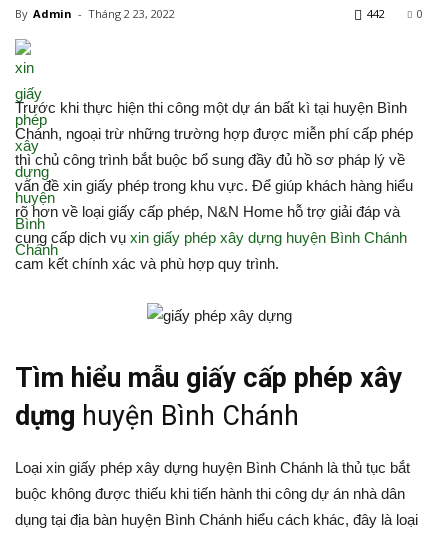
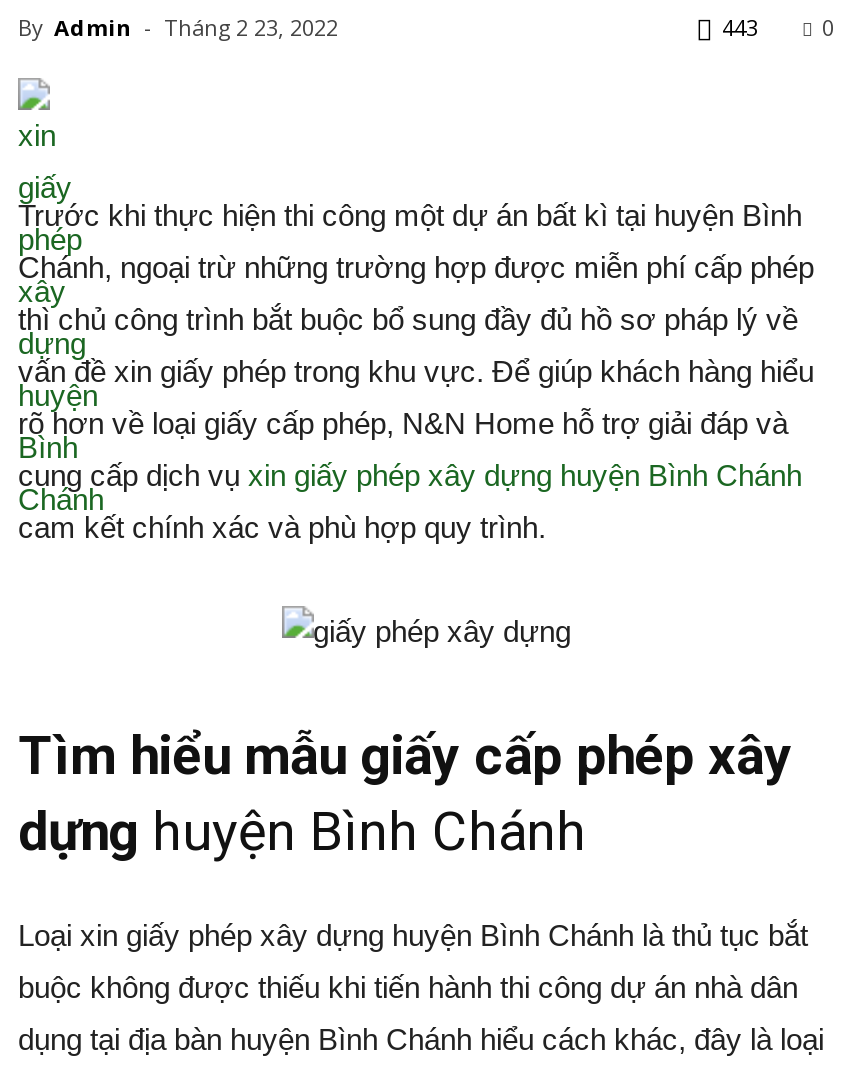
- 442
+ 443
